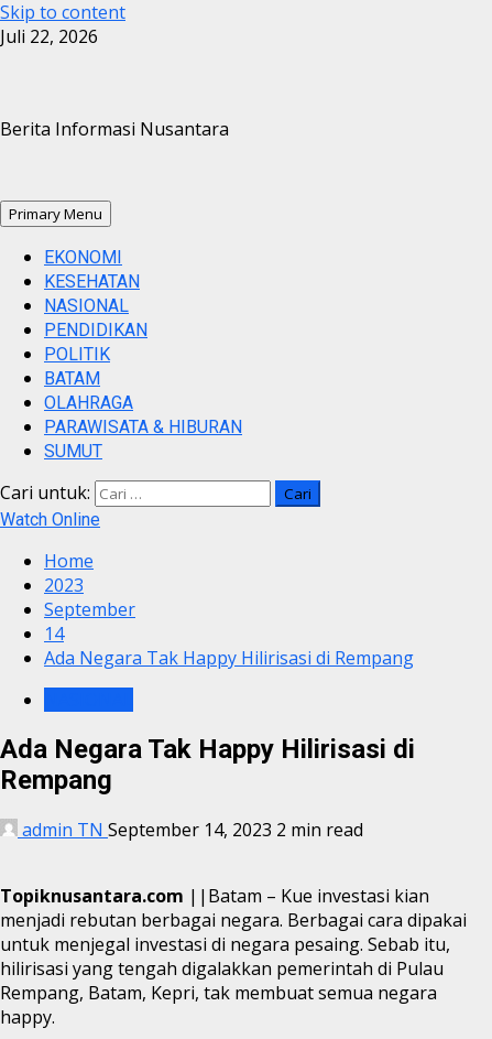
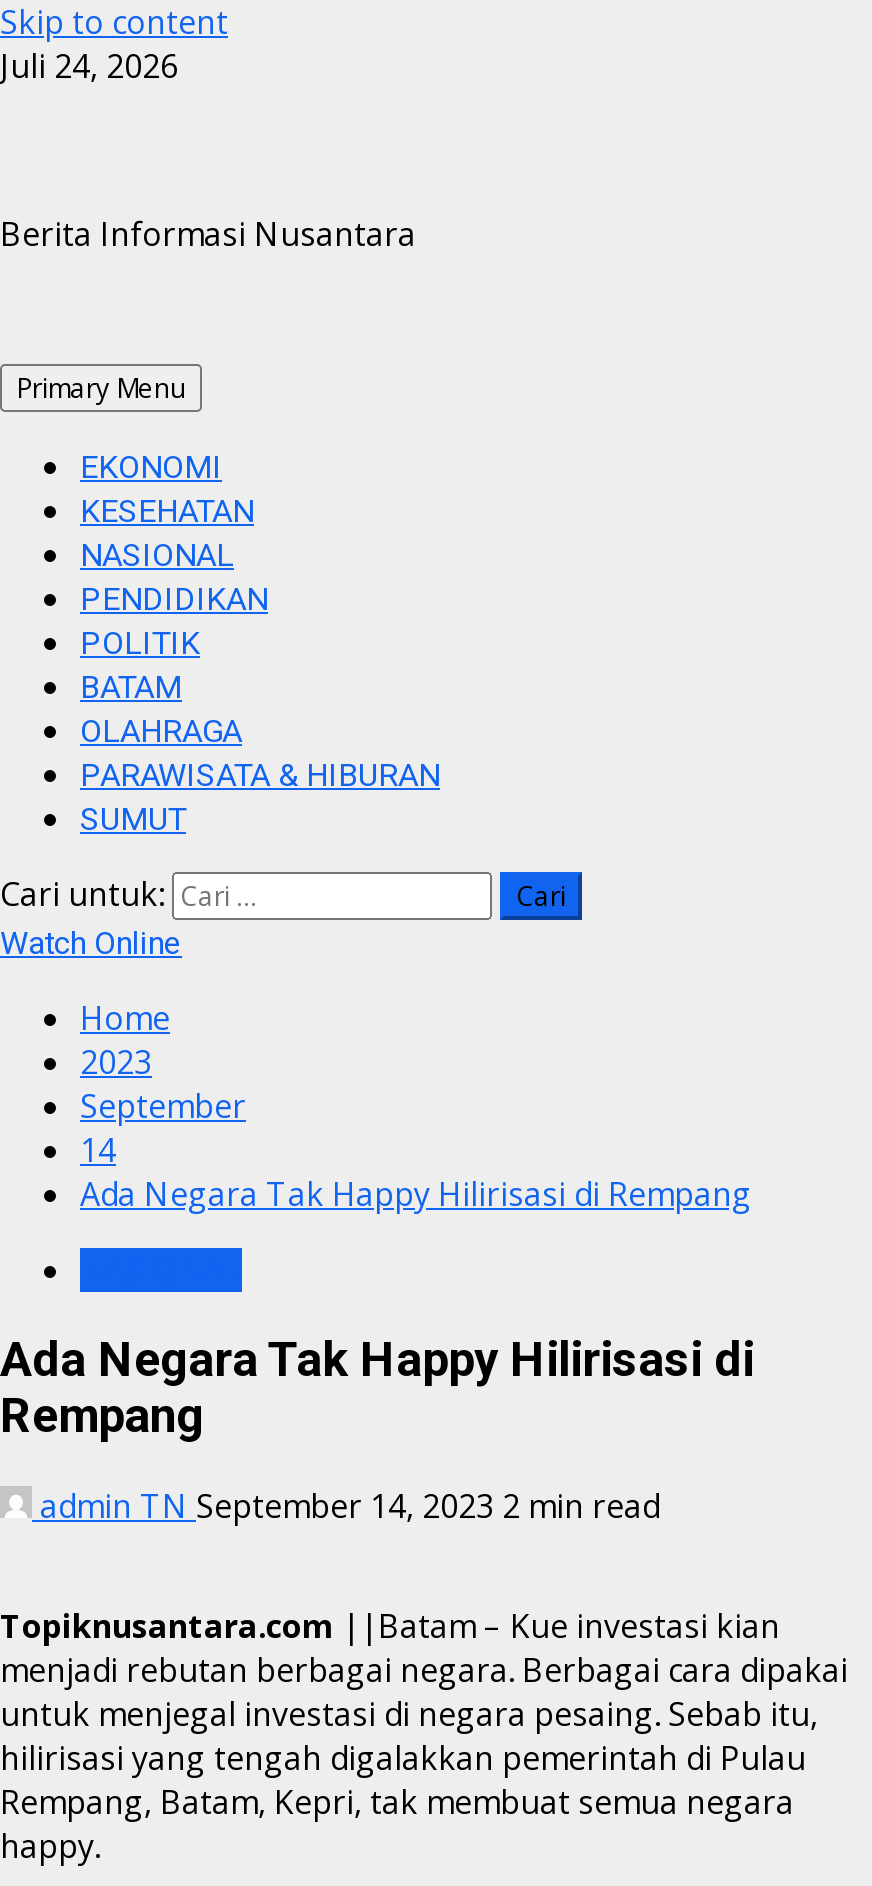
- Juli 22, 2026
+ Juli 24, 2026
